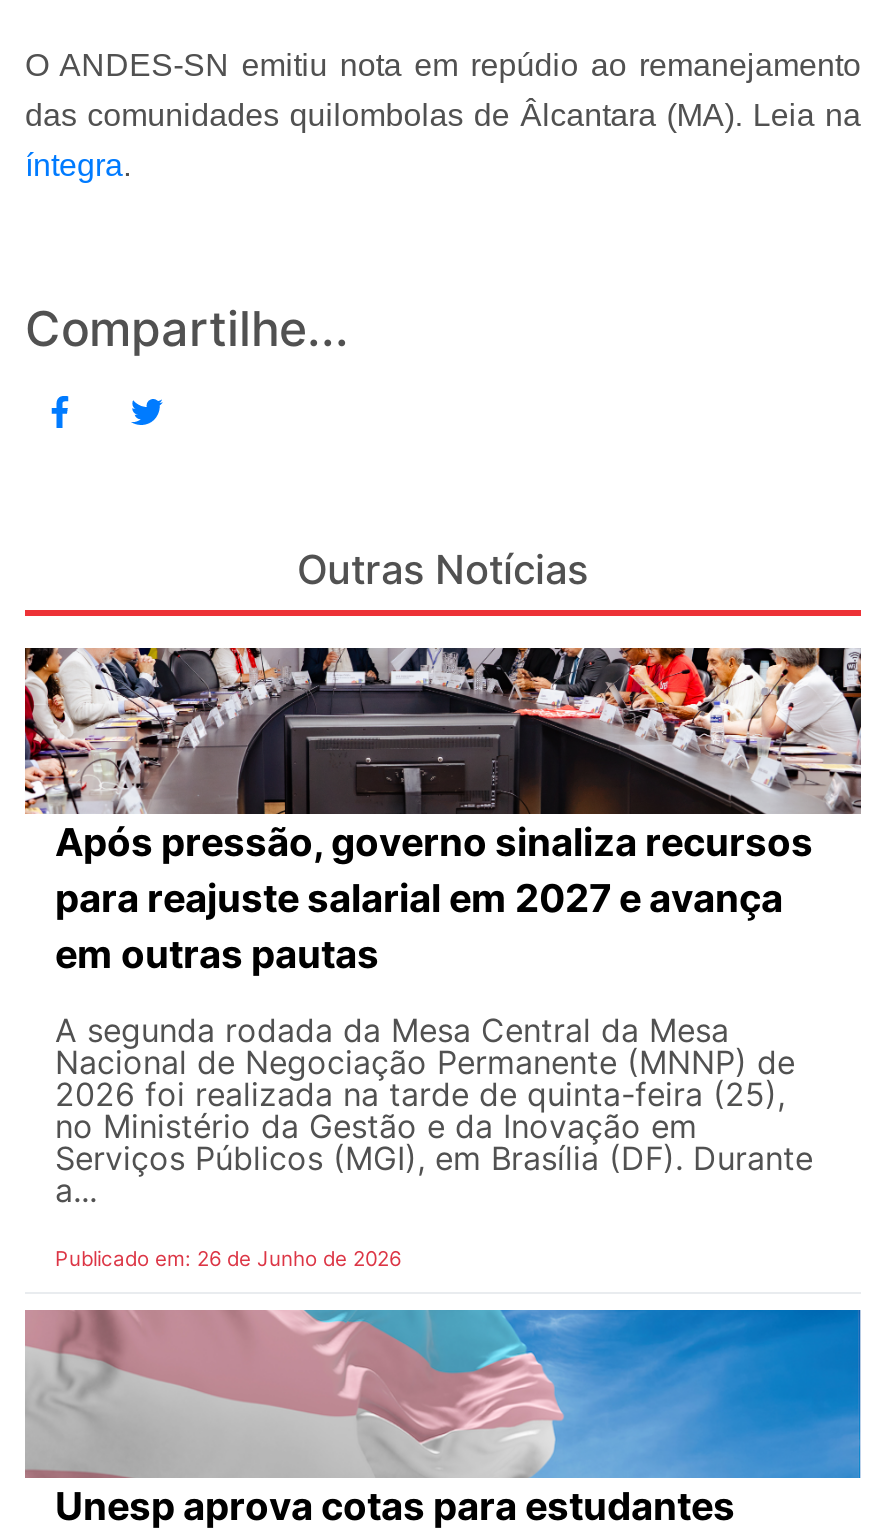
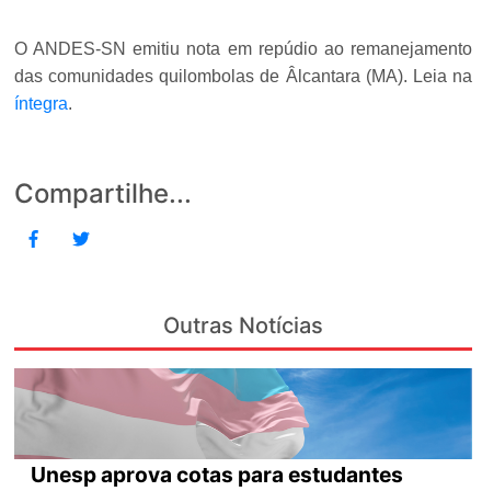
- [image]
- Após pressão, governo sinaliza recursos
- para reajuste salarial em 2027 e avança
- em outras pautas
- A segunda rodada da Mesa Central da Mesa
- Nacional de Negociação Permanente (MNNP) de
- 2026 foi realizada na tarde de quinta-feira (25),
- no Ministério da Gestão e da Inovação em
- Serviços Públicos (MGI), em Brasília (DF). Durante
- a...
- Publicado em: 26 de Junho de 2026
